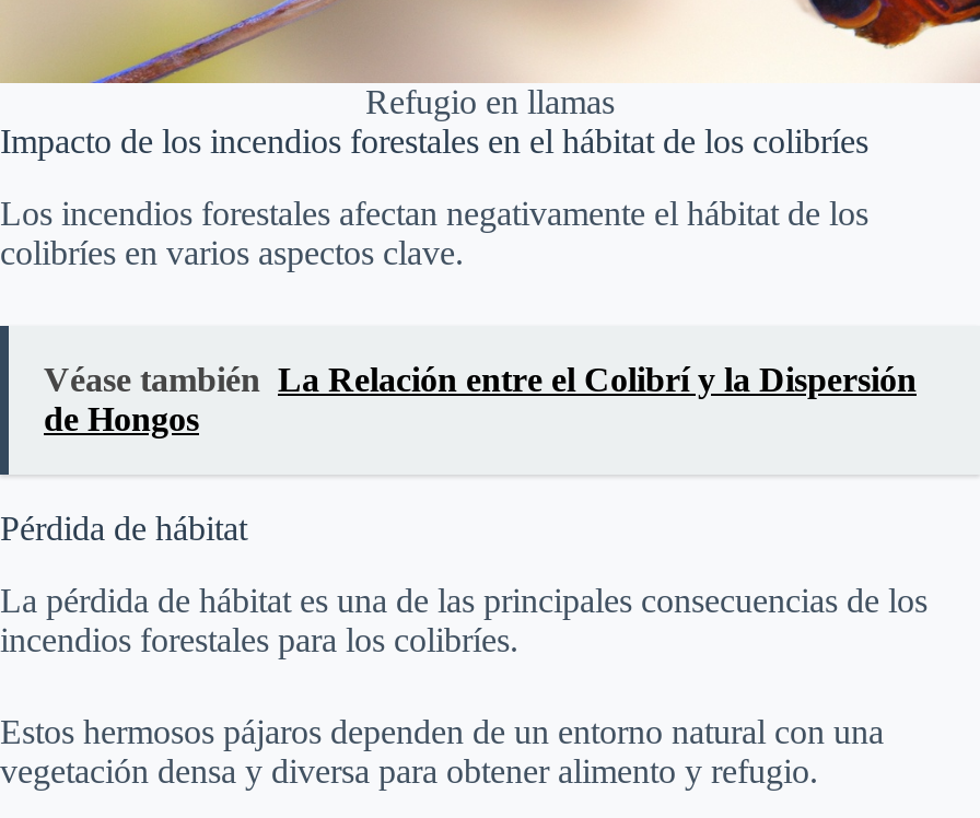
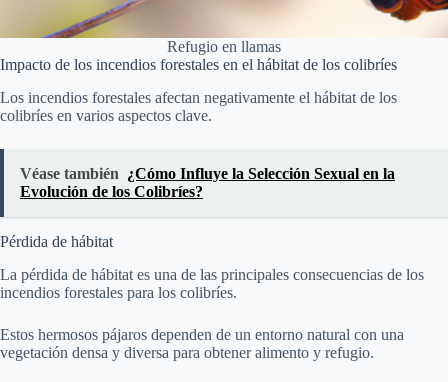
- Véase también La Relación entre el Colibrí y la Dispersión
- de Hongos
+ Véase también ¿Cómo Influye la Selección Sexual en la
+ Evolución de los Colibríes?
